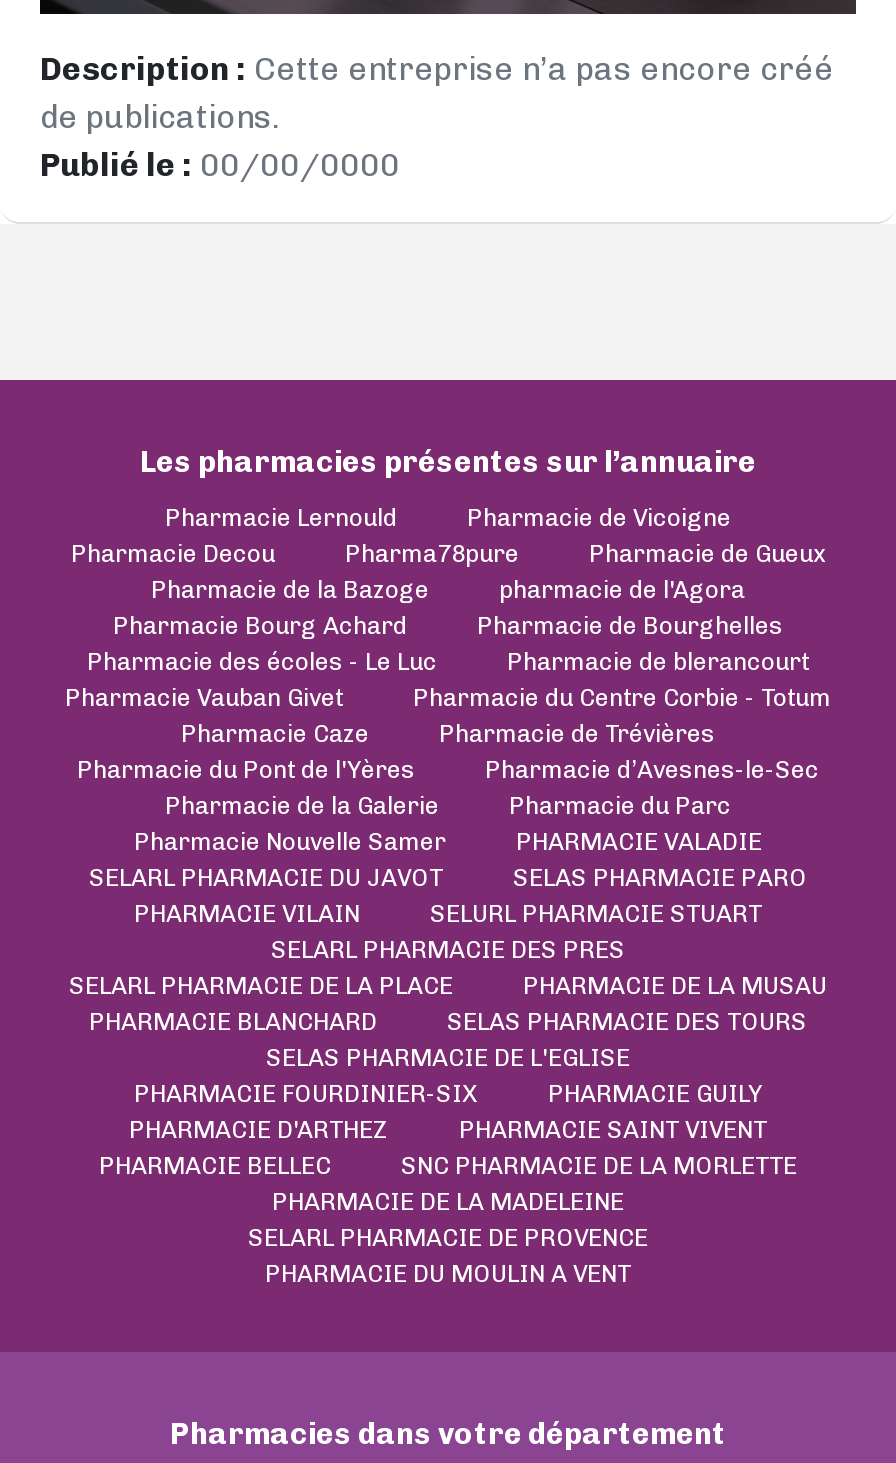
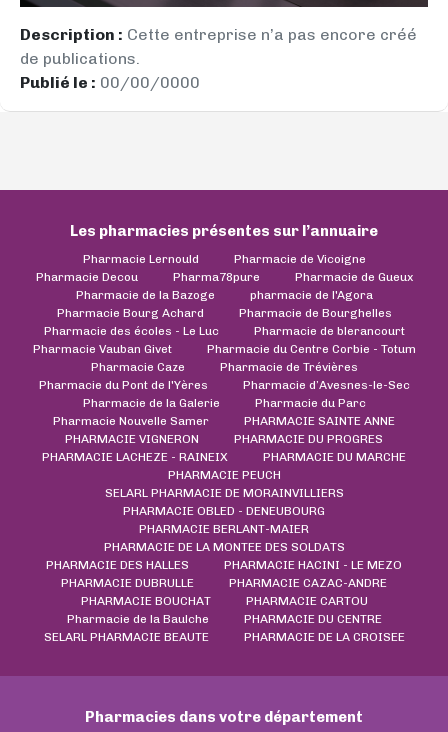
- PHARMACIE VALADIE
- SELARL PHARMACIE DU JAVOT
- SELAS PHARMACIE PARO
- PHARMACIE VILAIN
- SELURL PHARMACIE STUART
- SELARL PHARMACIE DES PRES
- SELARL PHARMACIE DE LA PLACE
- PHARMACIE DE LA MUSAU
- PHARMACIE BLANCHARD
- SELAS PHARMACIE DES TOURS
- SELAS PHARMACIE DE L'EGLISE
- PHARMACIE FOURDINIER-SIX
- PHARMACIE GUILY
- PHARMACIE D'ARTHEZ
- PHARMACIE SAINT VIVENT
- PHARMACIE BELLEC
- SNC PHARMACIE DE LA MORLETTE
- PHARMACIE DE LA MADELEINE
- SELARL PHARMACIE DE PROVENCE
- PHARMACIE DU MOULIN A VENT
+ PHARMACIE SAINTE ANNE
+ PHARMACIE VIGNERON
+ PHARMACIE DU PROGRES
+ PHARMACIE LACHEZE - RAINEIX
+ PHARMACIE DU MARCHE
+ PHARMACIE PEUCH
+ SELARL PHARMACIE DE MORAINVILLIERS
+ PHARMACIE OBLED - DENEUBOURG
+ PHARMACIE BERLANT-MAIER
+ PHARMACIE DE LA MONTEE DES SOLDATS
+ PHARMACIE DES HALLES
+ PHARMACIE HACINI - LE MEZO
+ PHARMACIE DUBRULLE
+ PHARMACIE CAZAC-ANDRE
+ PHARMACIE BOUCHAT
+ PHARMACIE CARTOU
+ Pharmacie de la Baulche
+ PHARMACIE DU CENTRE
+ SELARL PHARMACIE BEAUTE
+ PHARMACIE DE LA CROISEE
